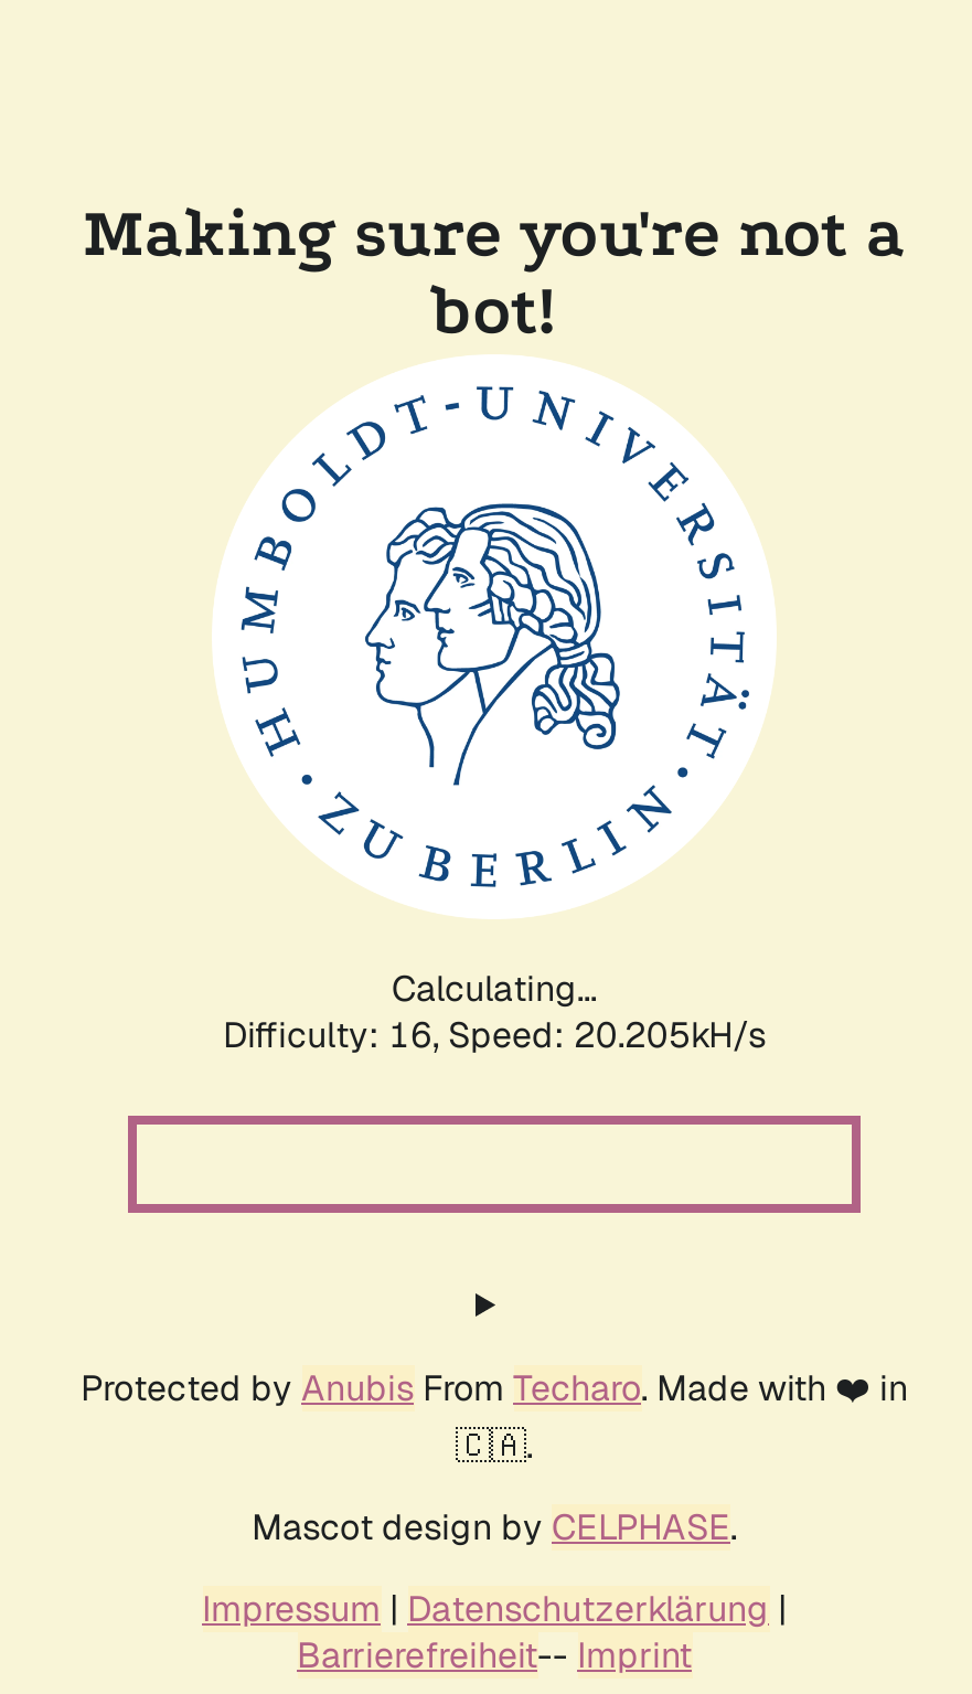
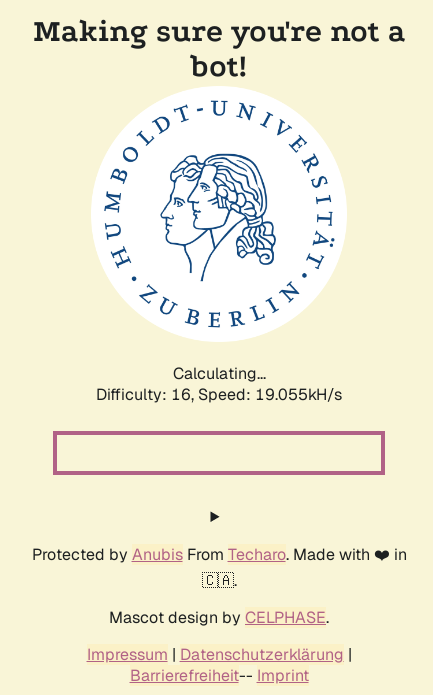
- Difficulty: 16, Speed: 20.205kH/s
+ Difficulty: 16, Speed: 19.055kH/s
